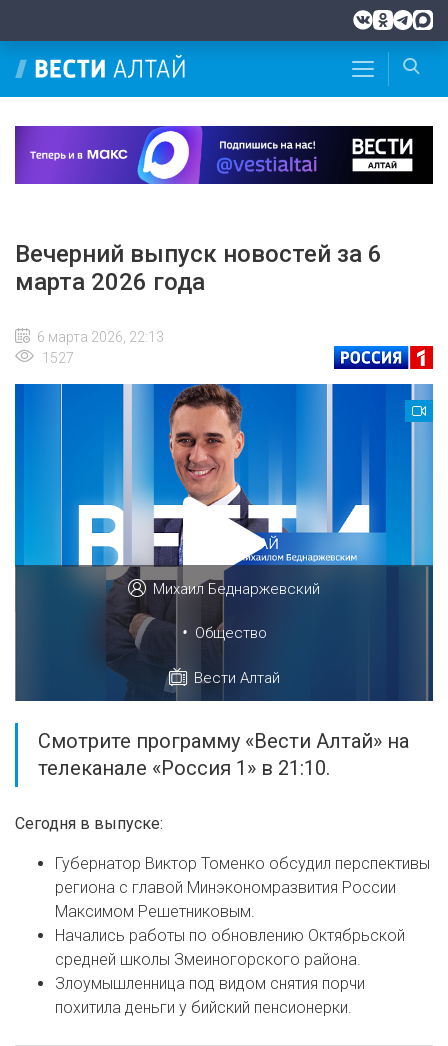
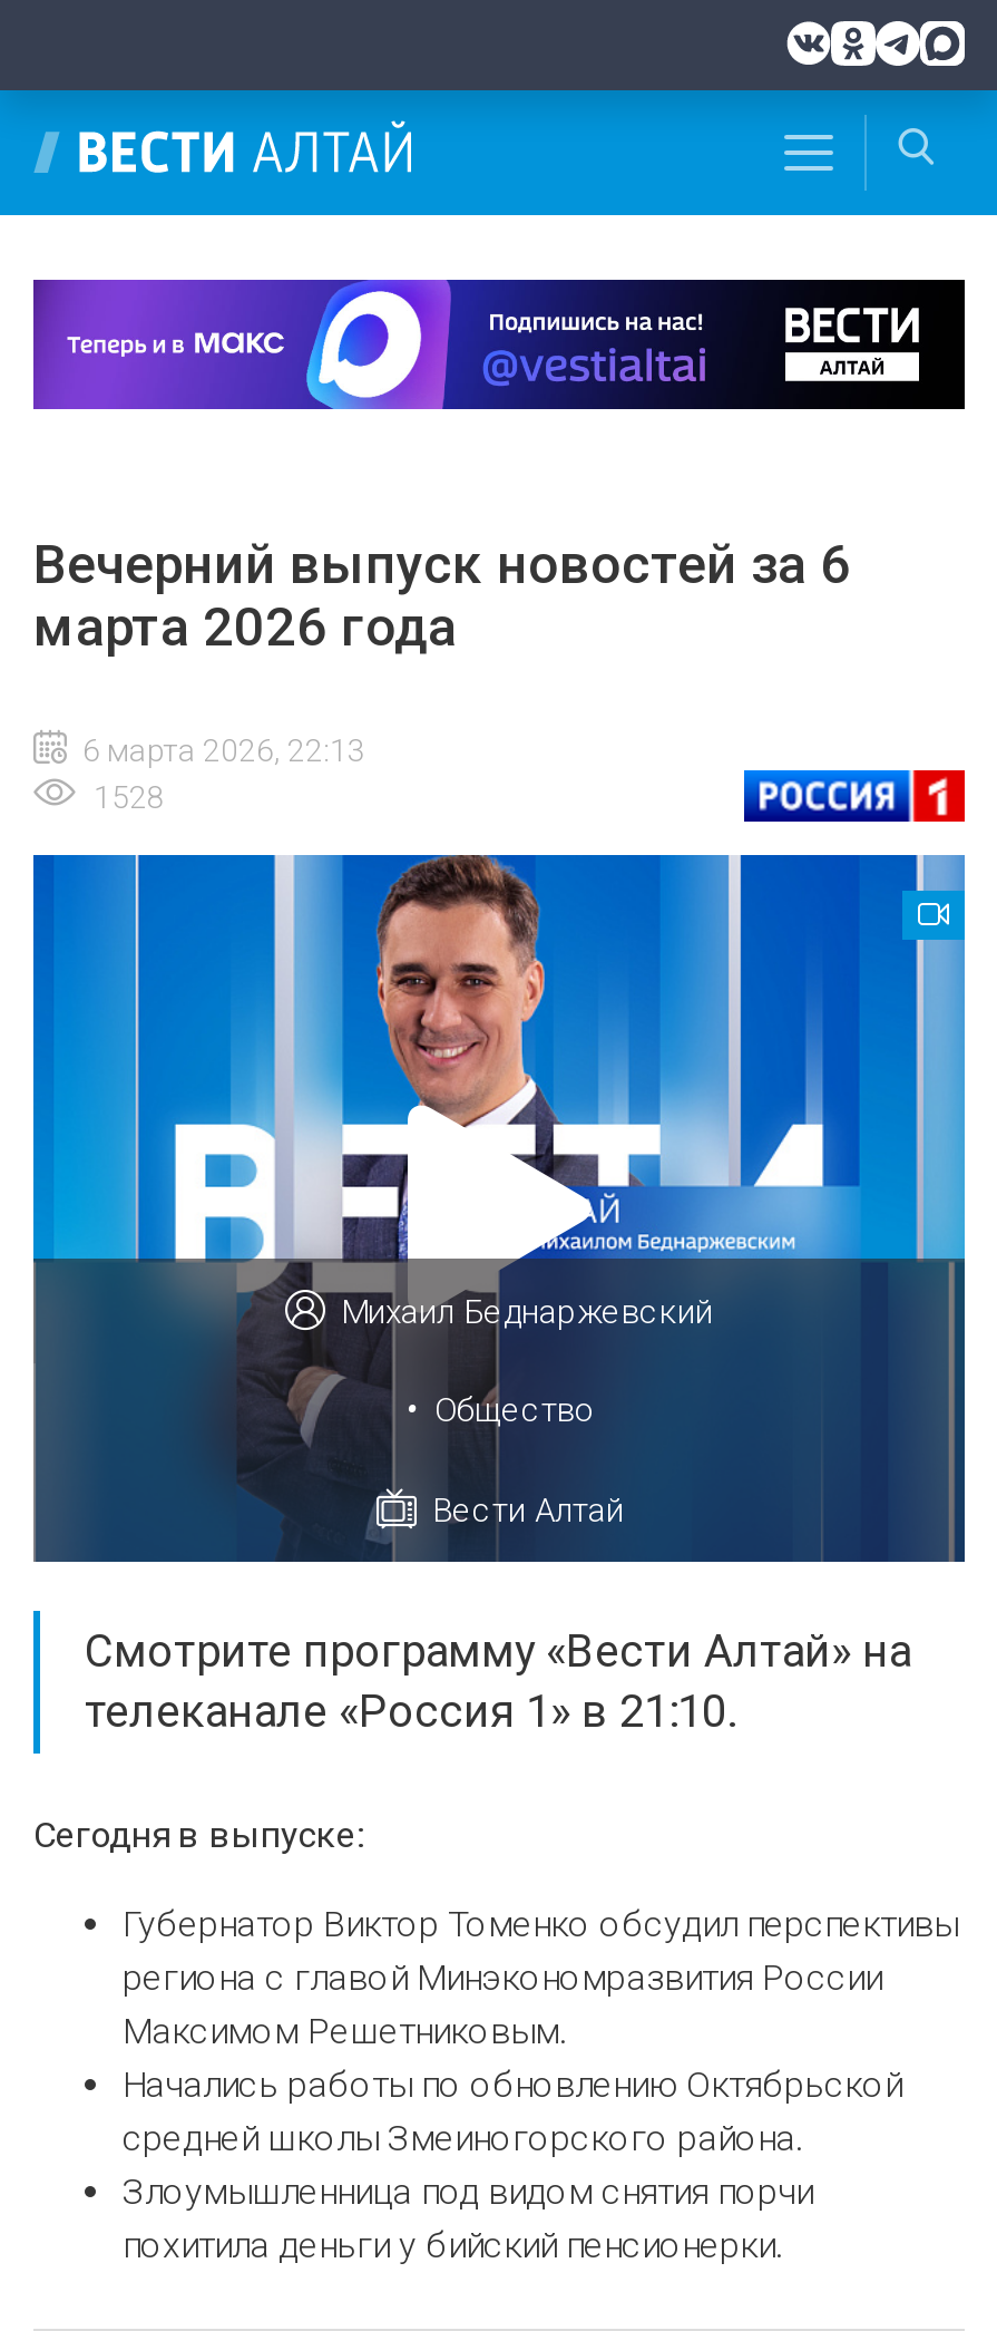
- 1527
+ 1528
